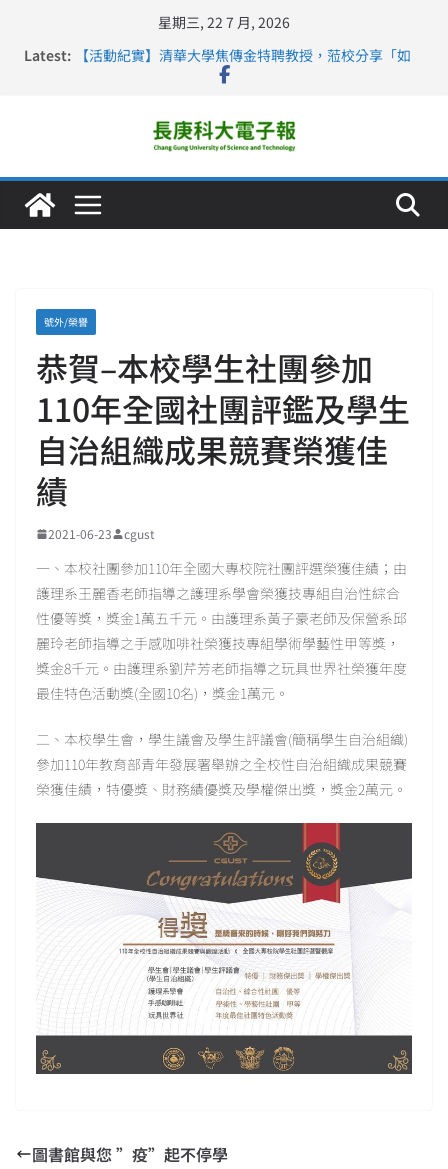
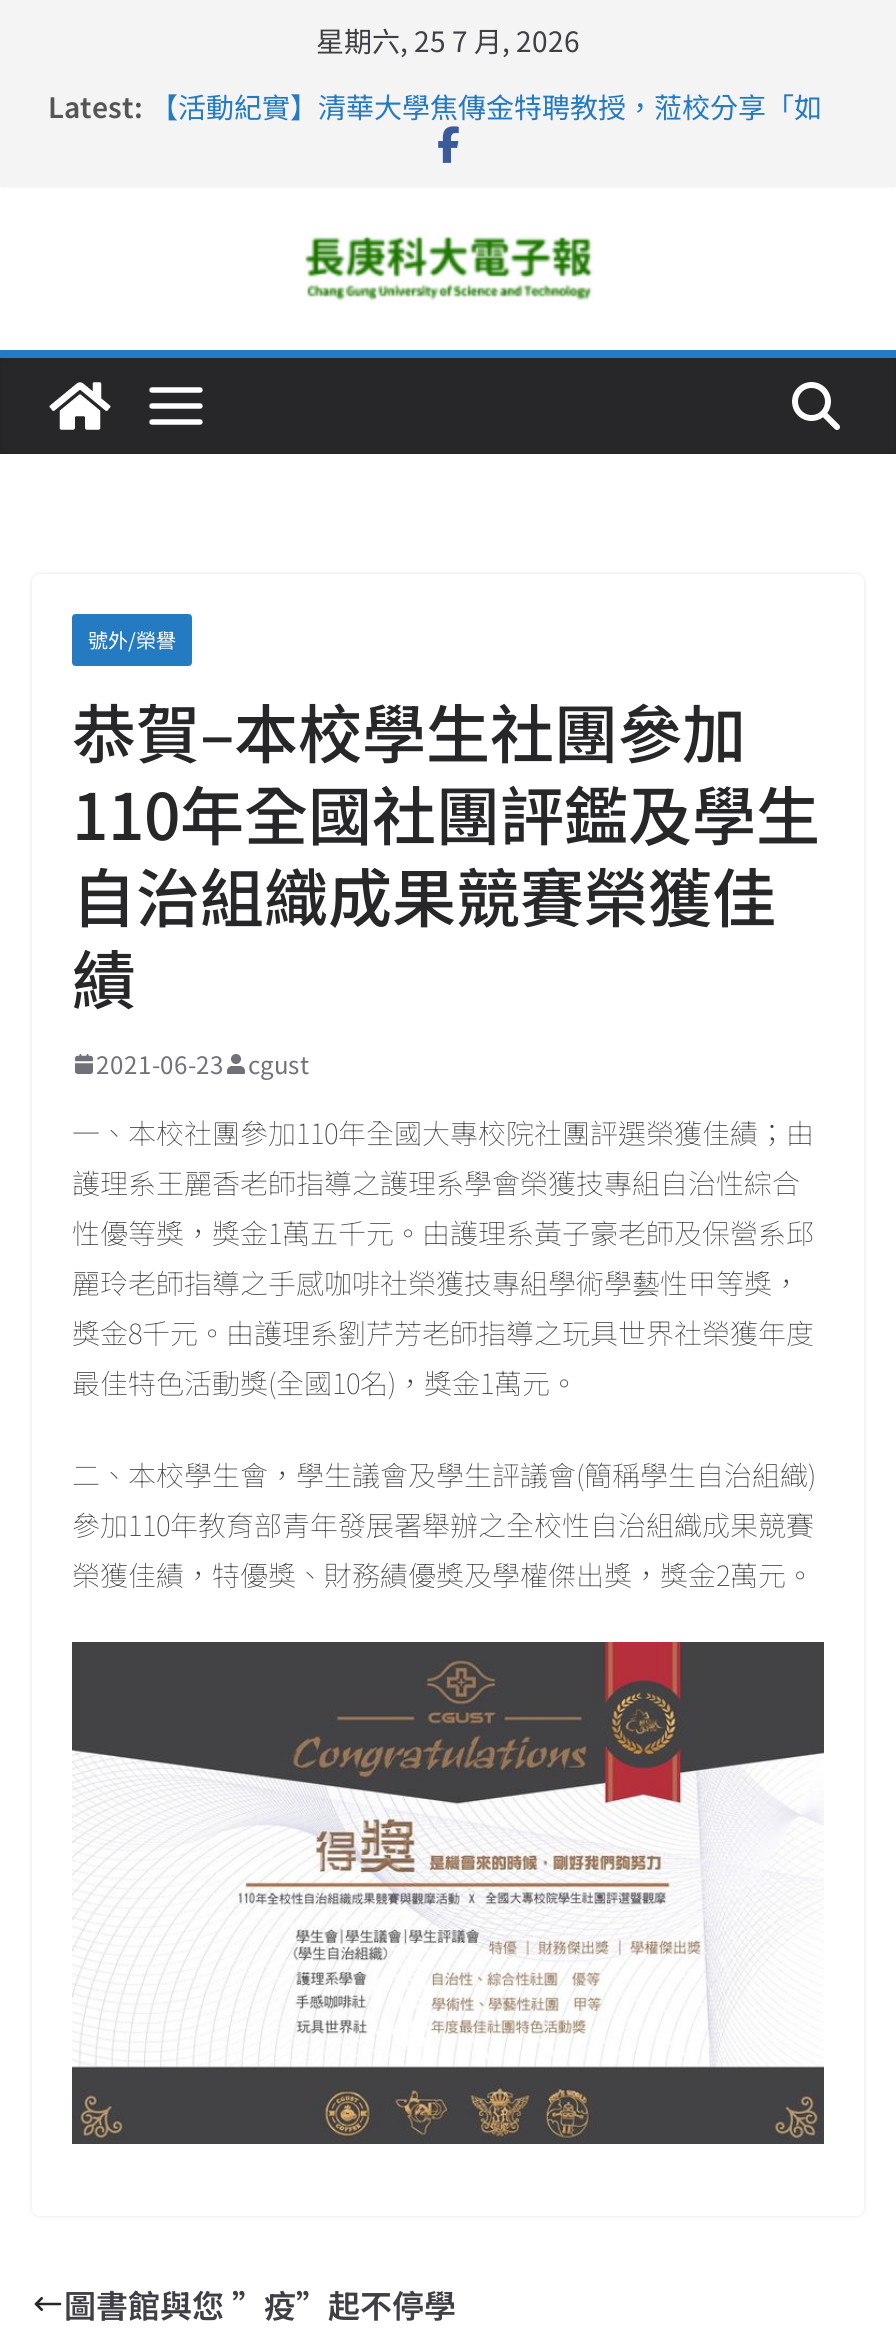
- 星期三, 22 7 月, 2026
+ 星期六, 25 7 月, 2026
